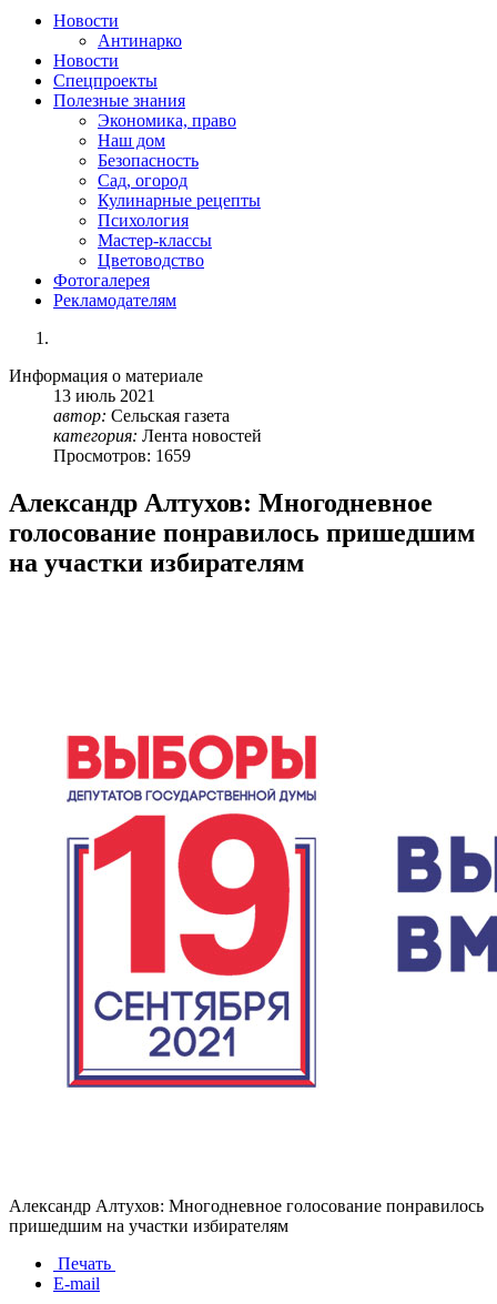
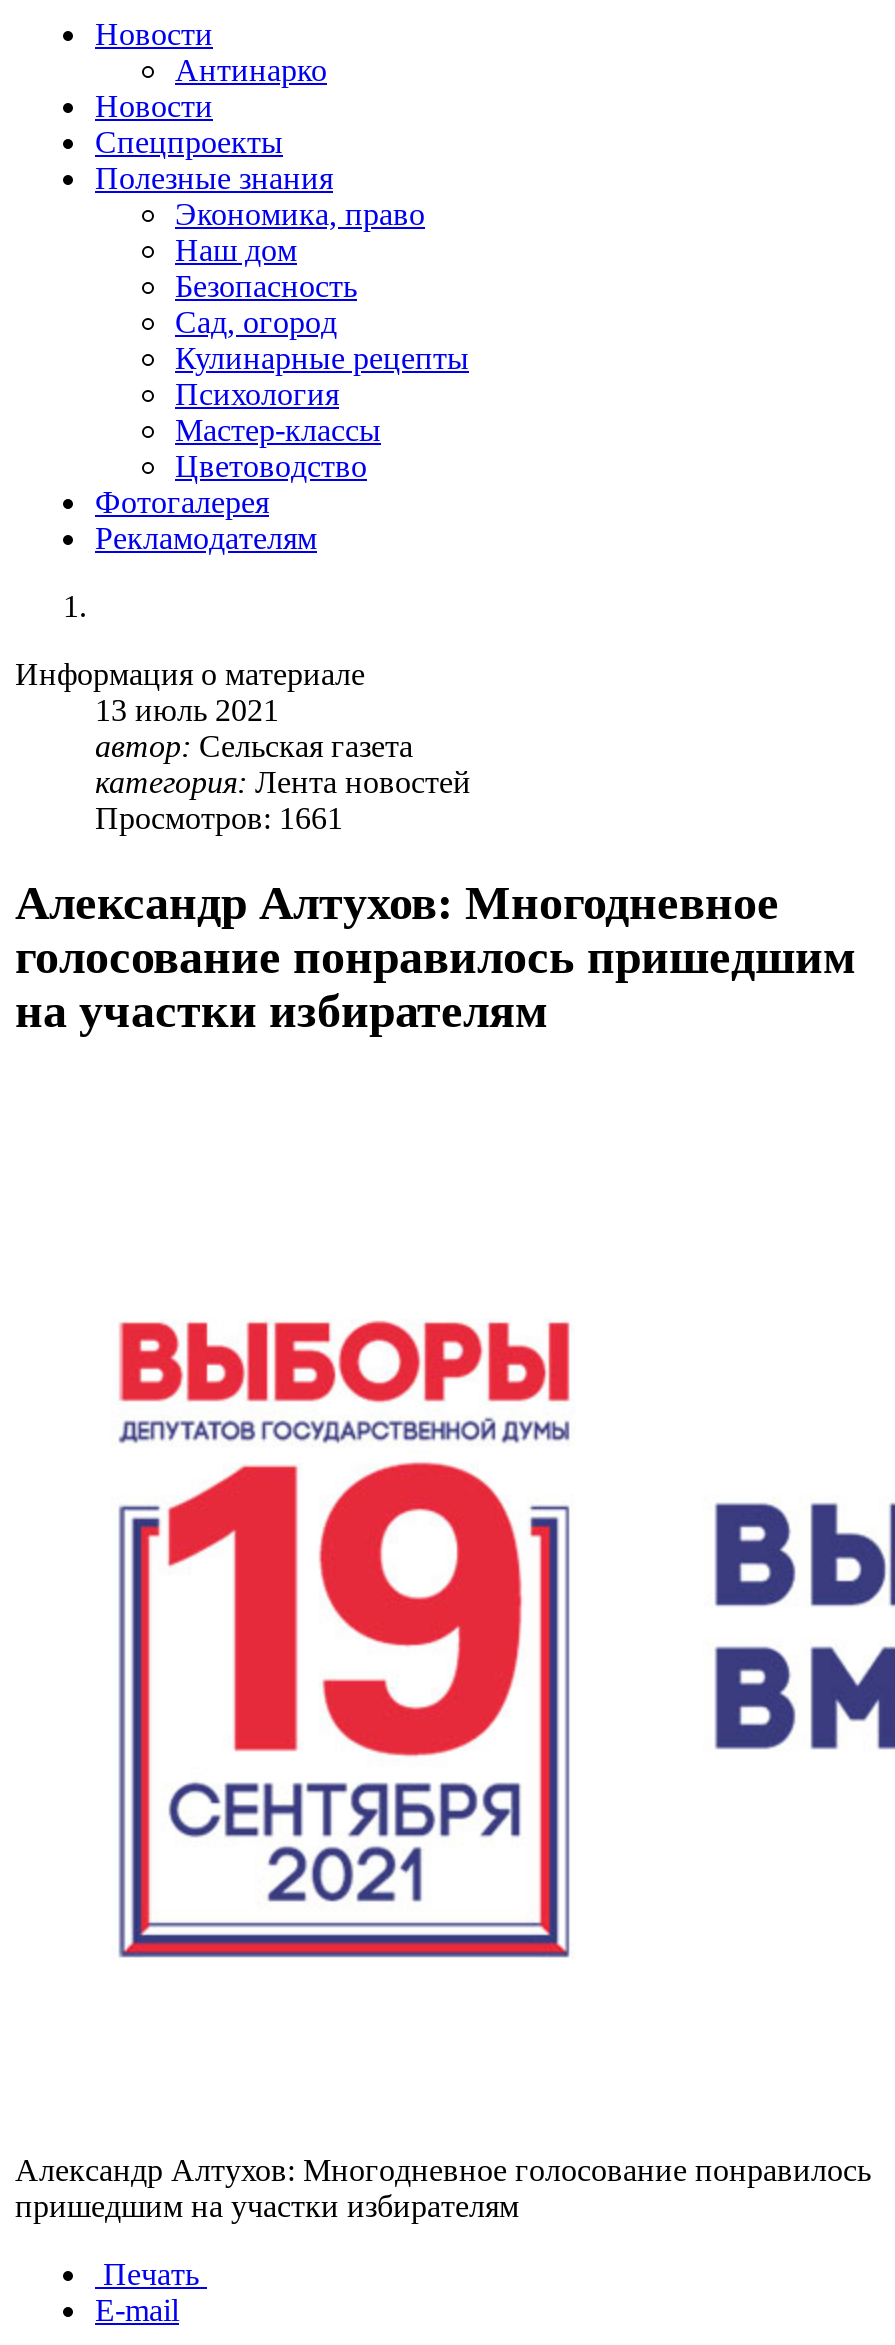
- Просмотров: 1659
+ Просмотров: 1661
